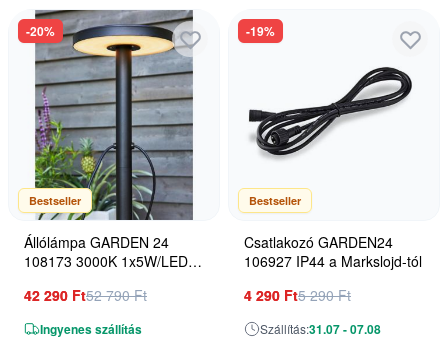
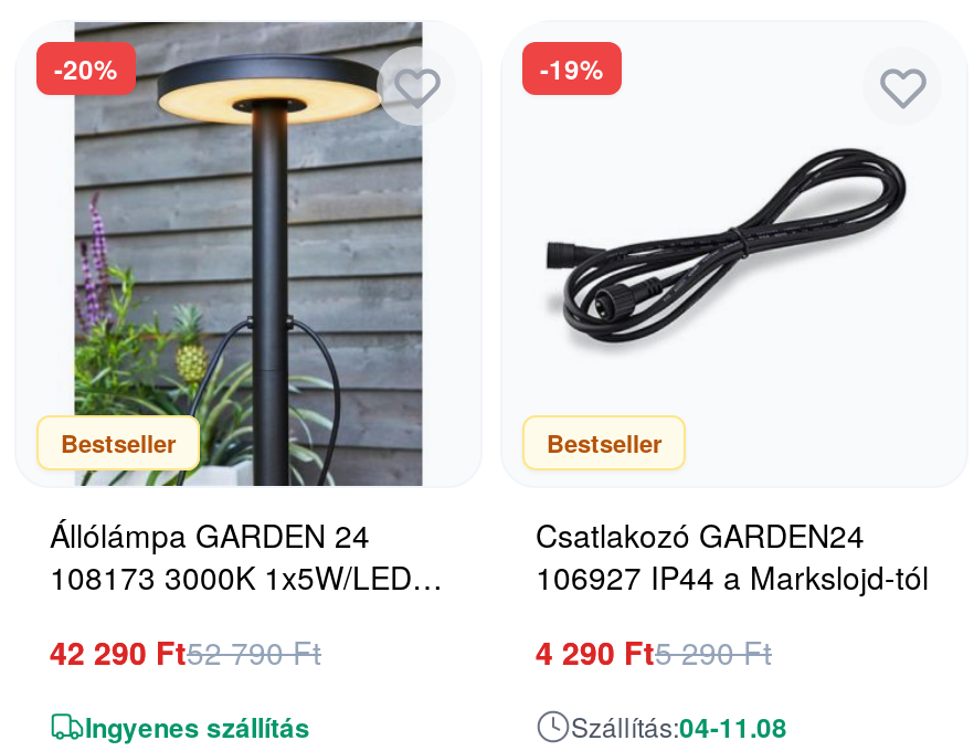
- Szállítás:31.07 - 07.08
+ Szállítás:04-11.08
